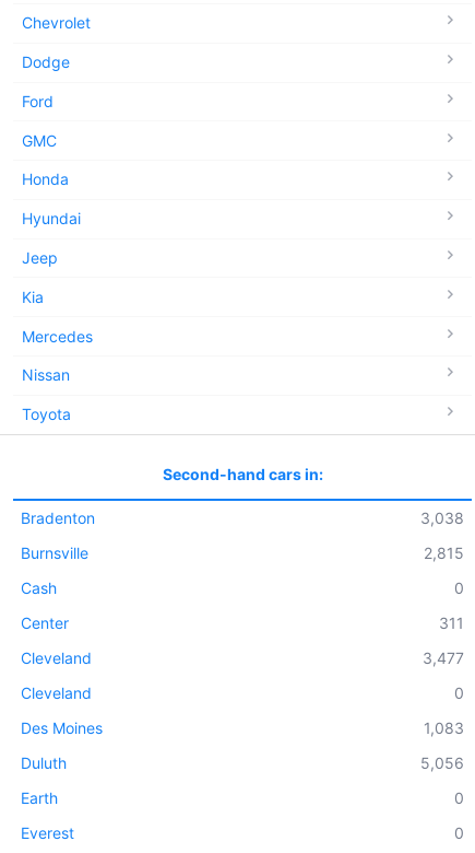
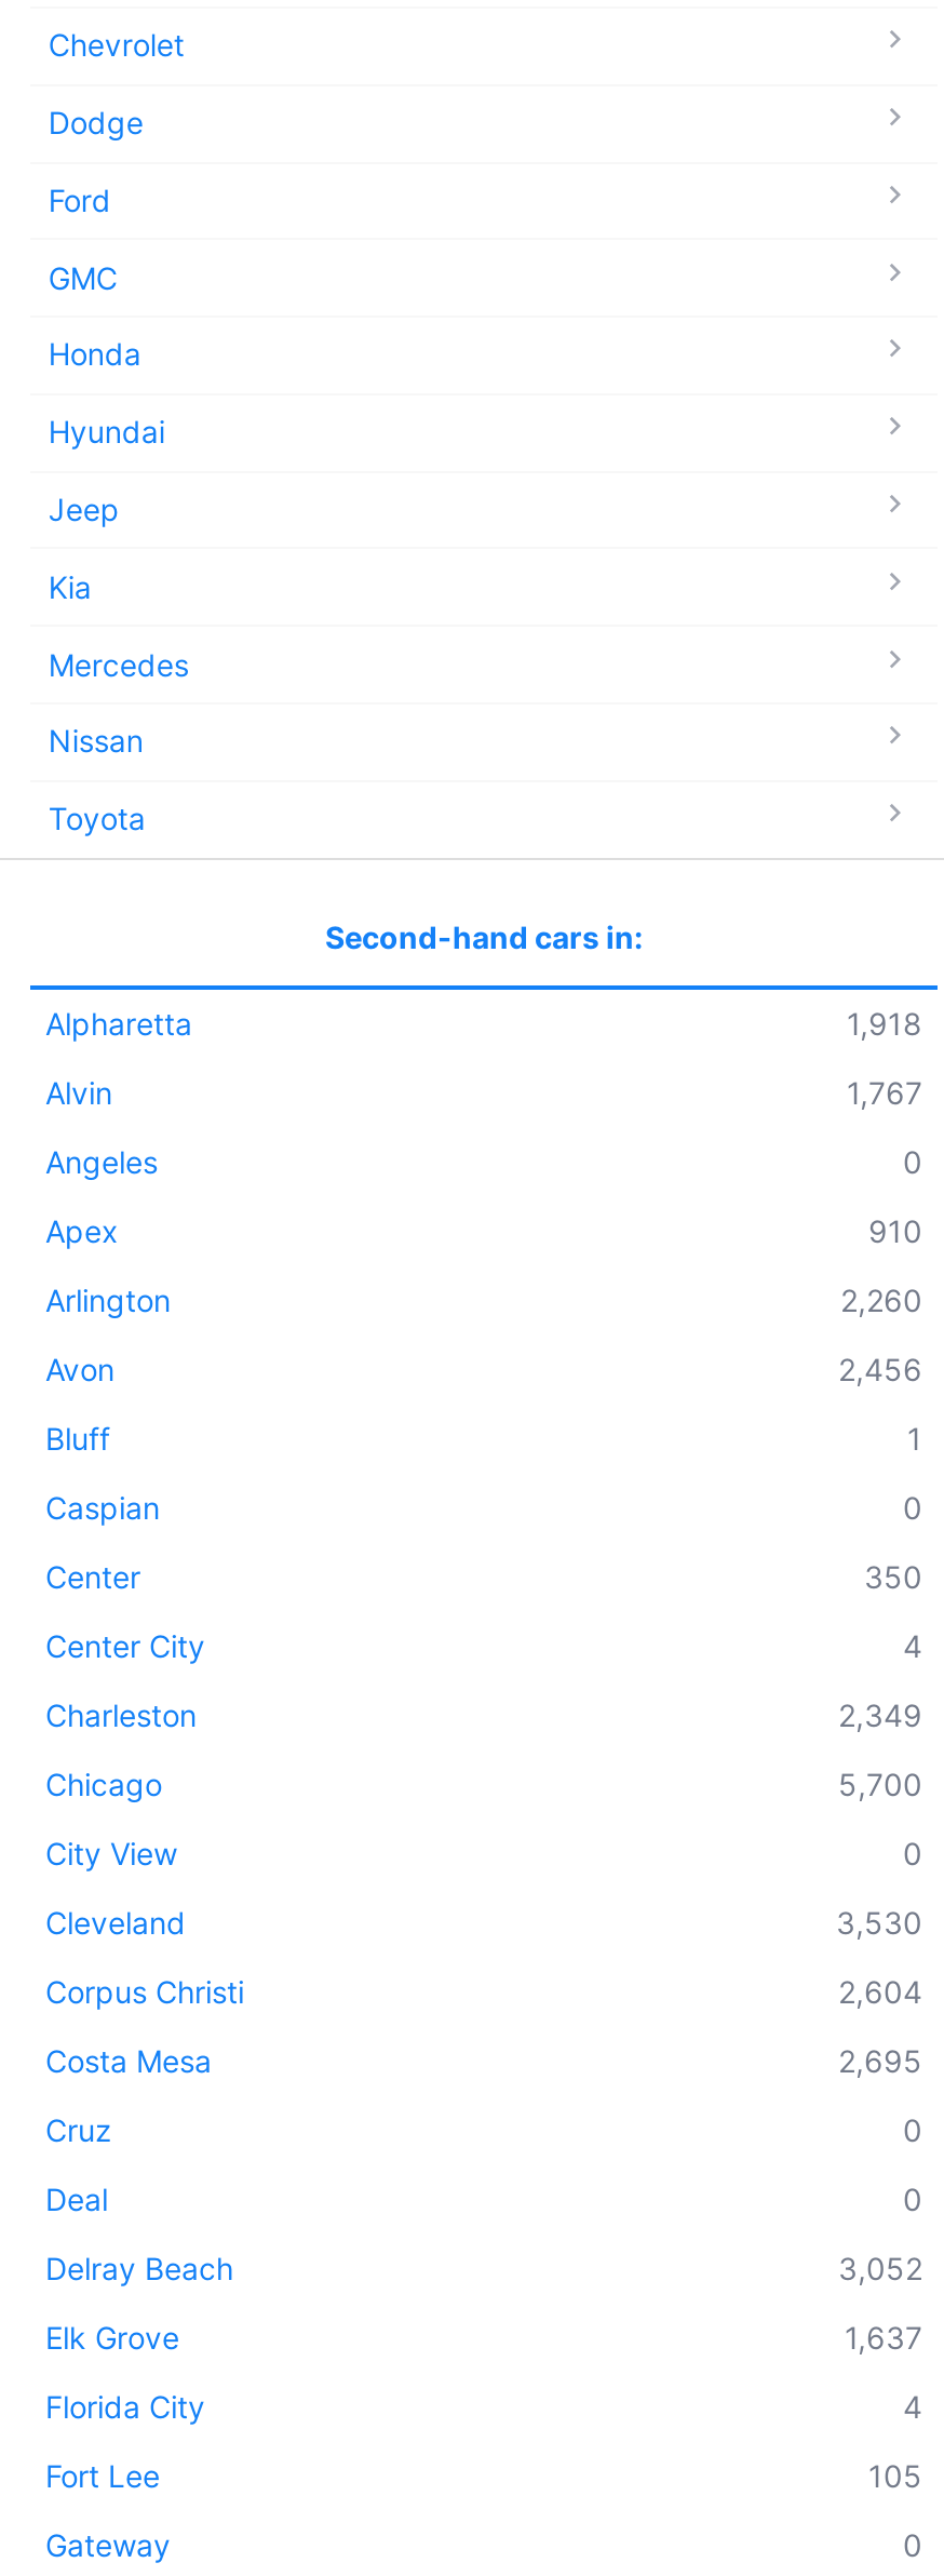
- Bradenton
- 3,038
- Burnsville
- 2,815
- Cash
+ Alpharetta
+ 1,918
+ Alvin
+ 1,767
+ Angeles
+ 0
+ Apex
+ 910
+ Arlington
+ 2,260
+ Avon
+ 2,456
+ Bluff
+ 1
+ Caspian

- 311
+ 350
+ Center City
+ 4
+ Charleston
+ 2,349
+ Chicago
+ 5,700
+ City View
+ 0

- 3,477
- Cleveland
+ 3,530
+ Corpus Christi
+ 2,604
+ Costa Mesa
+ 2,695
+ Cruz

- Des Moines
- 1,083
- Duluth
- 5,056
- Earth
+ Deal

- Everest
+ Delray Beach
+ 3,052
+ Elk Grove
+ 1,637
+ Florida City
+ 4
+ Fort Lee
+ 105
+ Gateway
